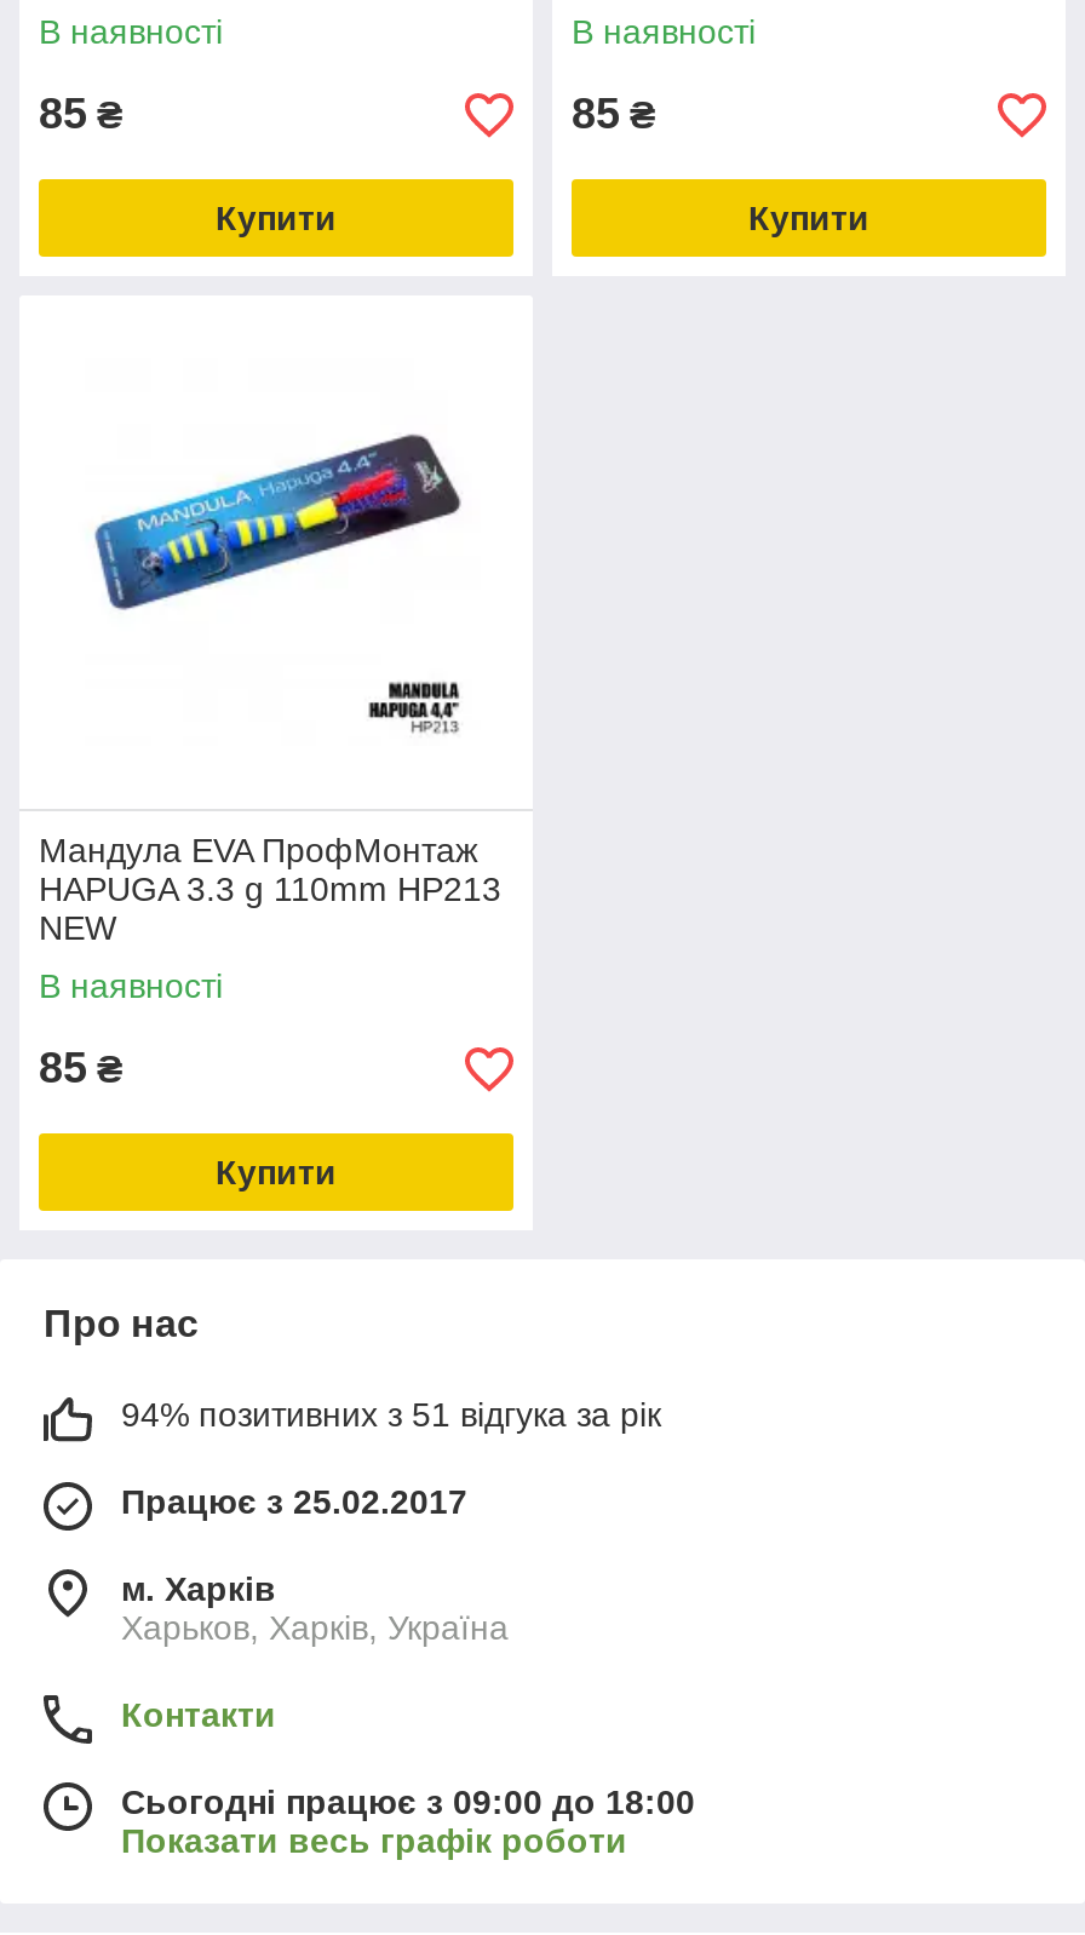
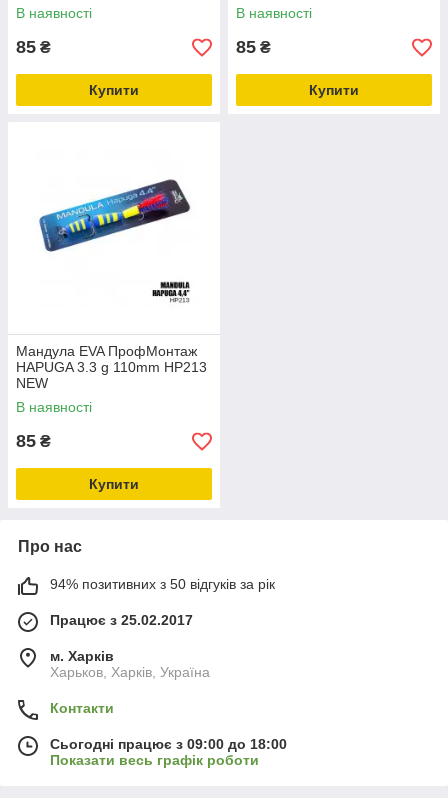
- 94% позитивних з 51 відгука за рік
+ 94% позитивних з 50 відгуків за рік
